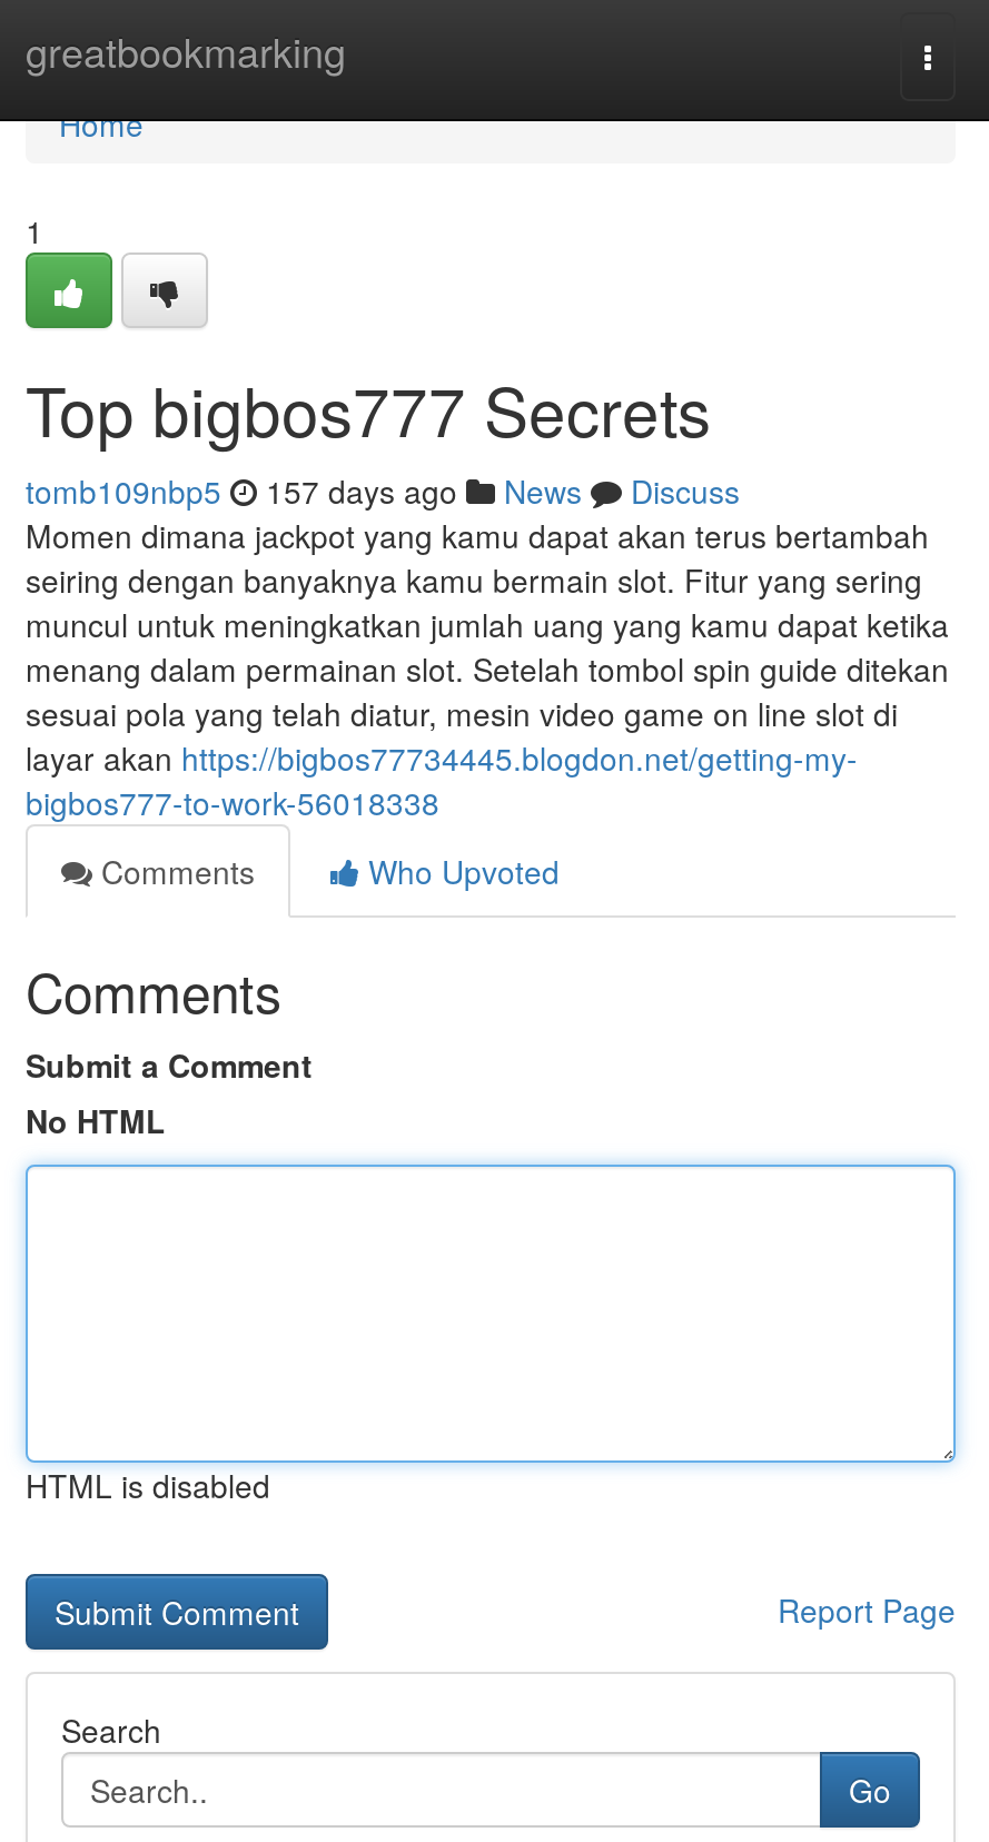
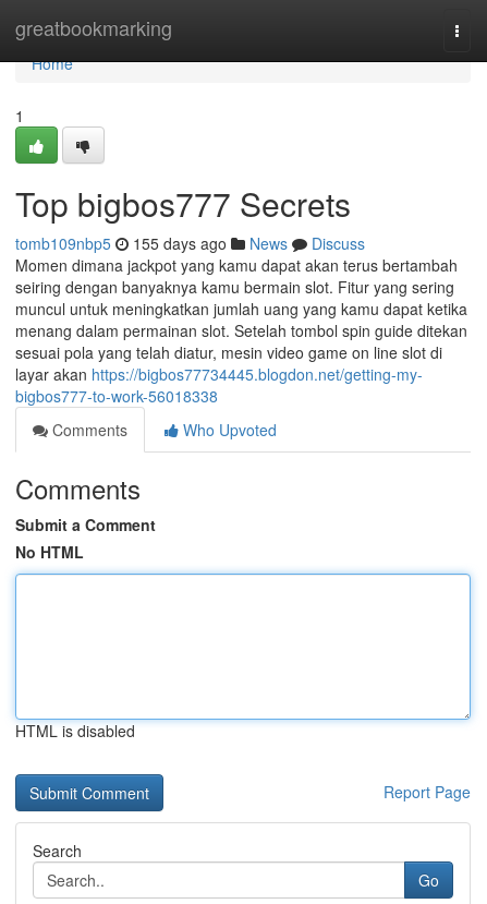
- tomb109nbp5 157 days ago News Discuss
+ tomb109nbp5 155 days ago News Discuss
